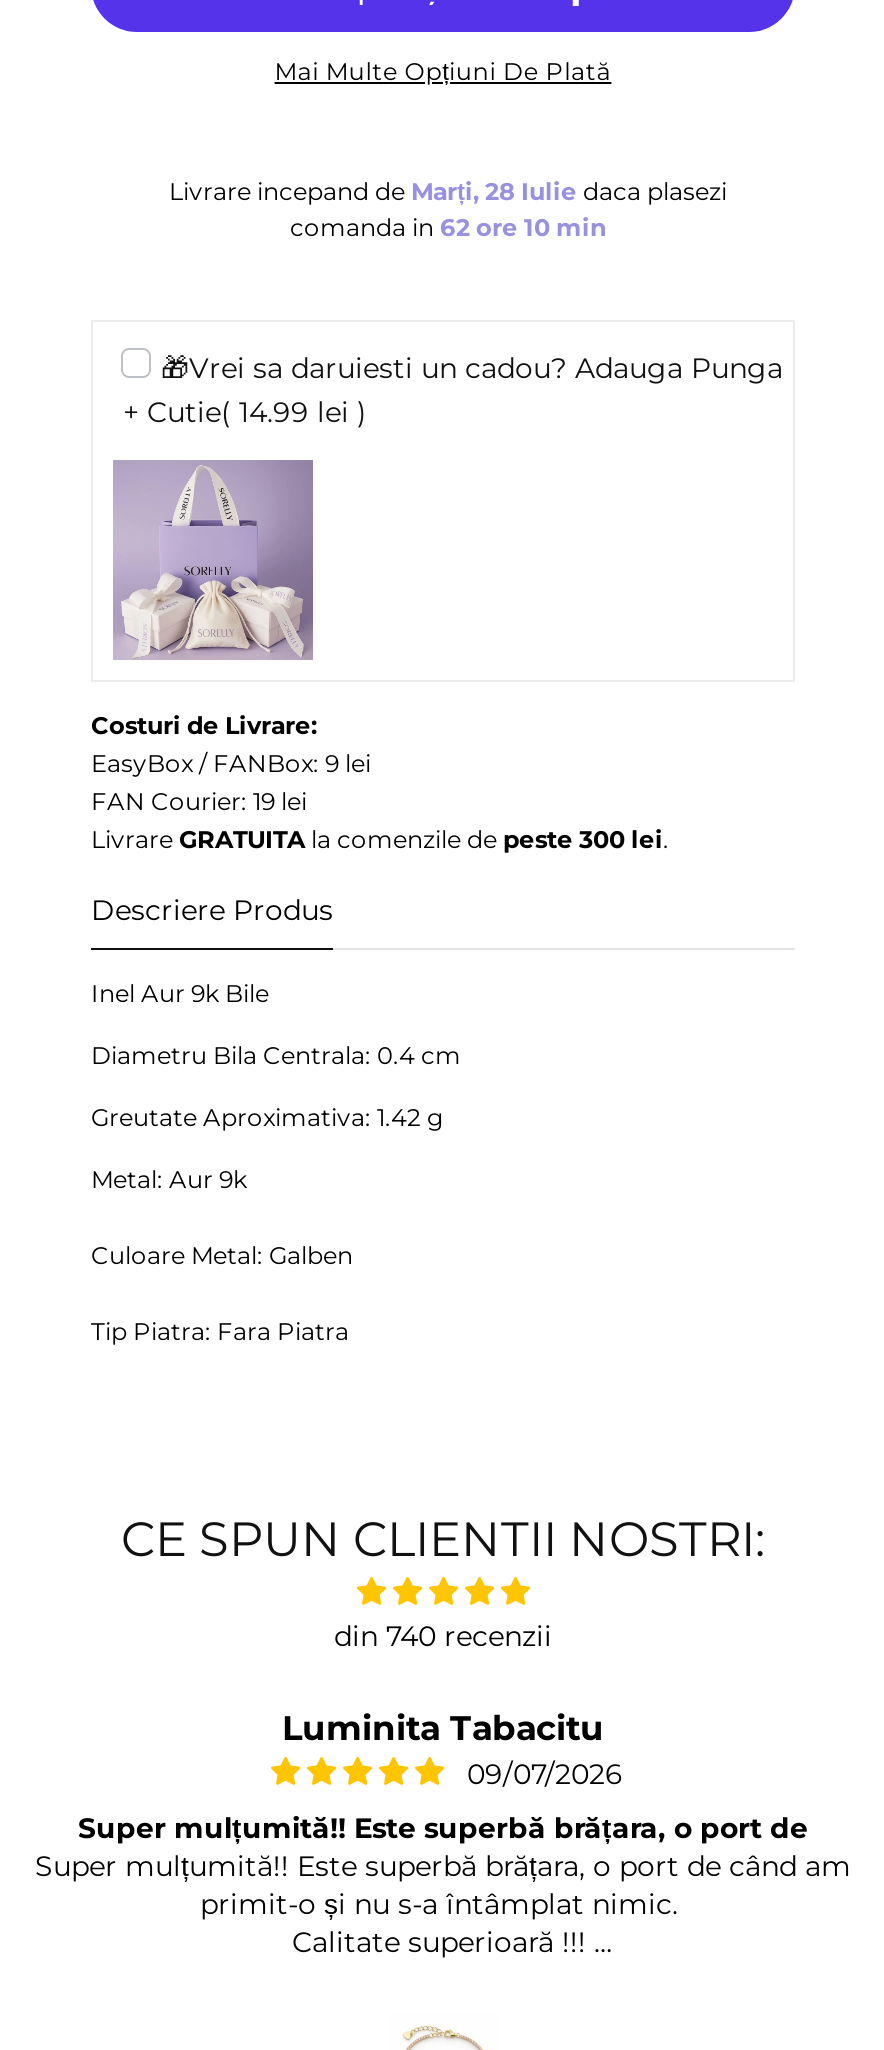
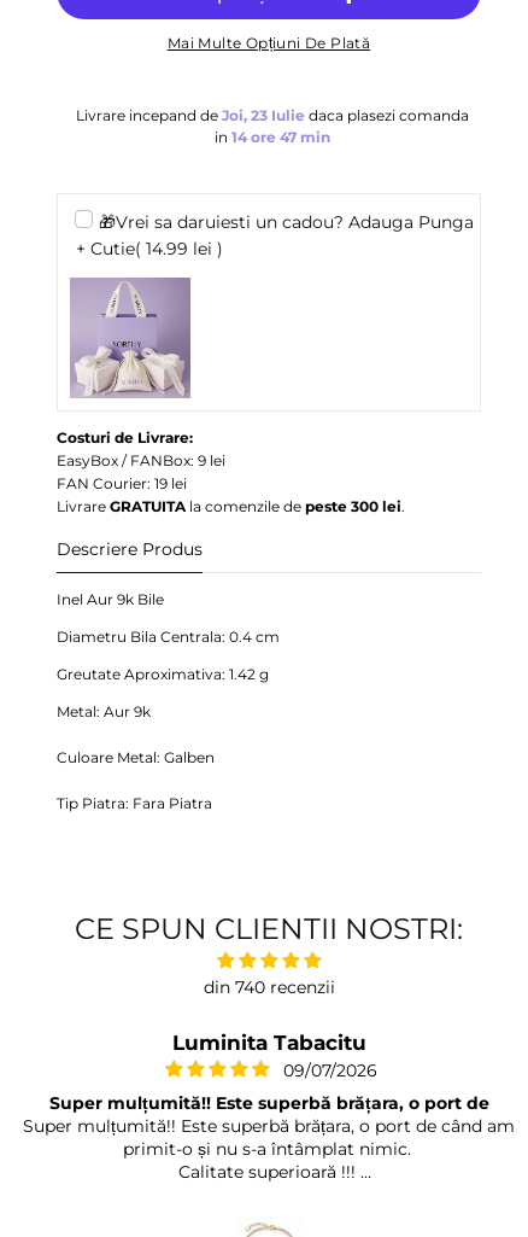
- Livrare incepand de Marți, 28 Iulie daca plasezi
- comanda in 62 ore 10 min
+ Livrare incepand de Joi, 23 Iulie daca plasezi comanda
+ in 14 ore 47 min
